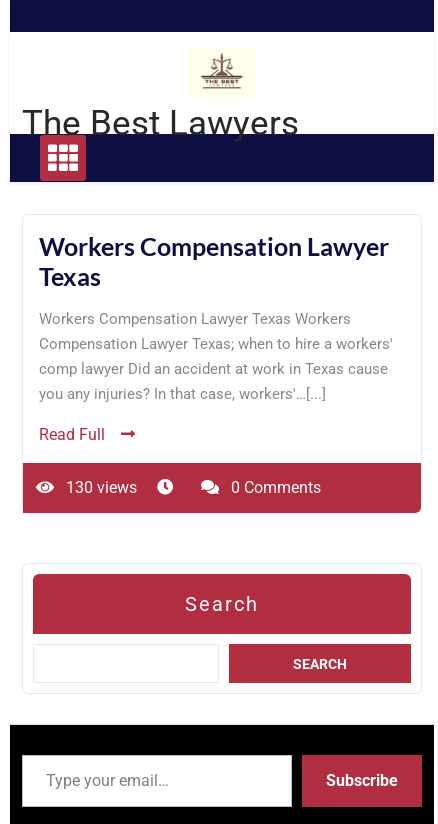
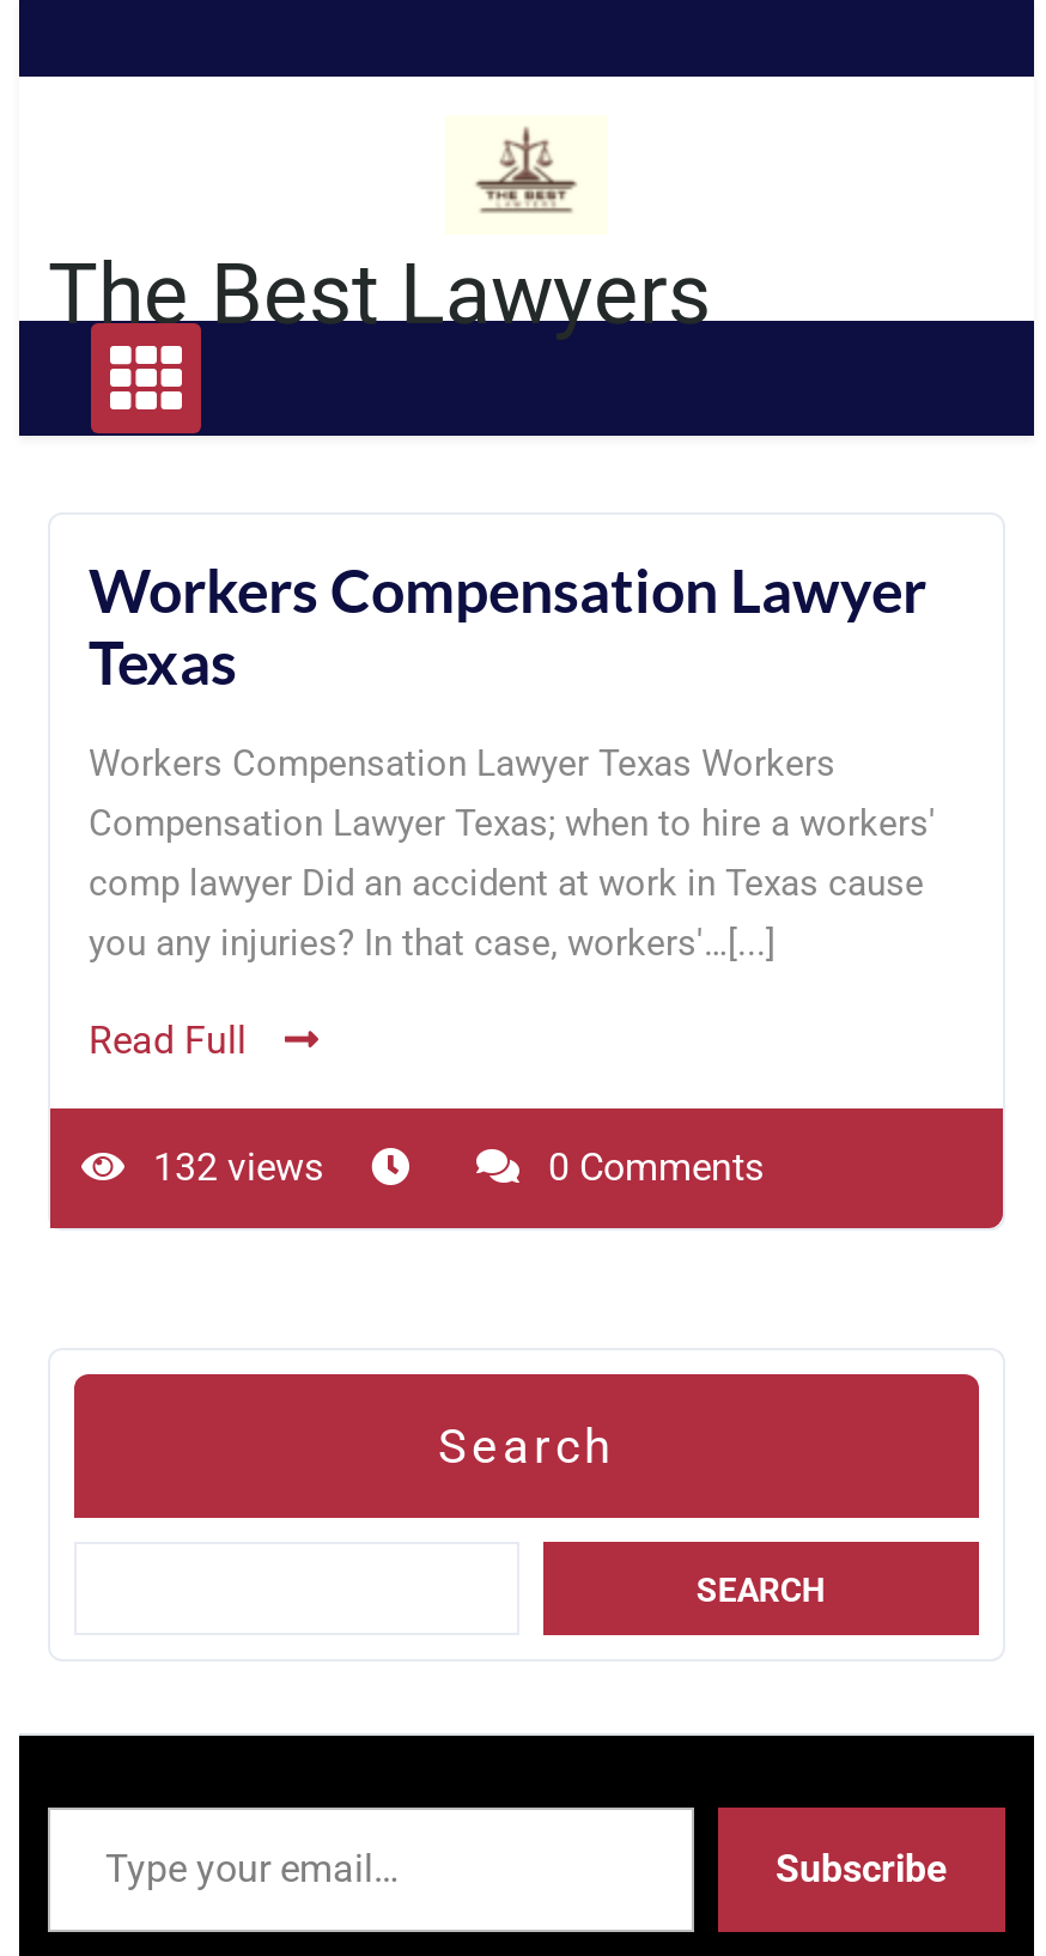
- 130 views
+ 132 views
